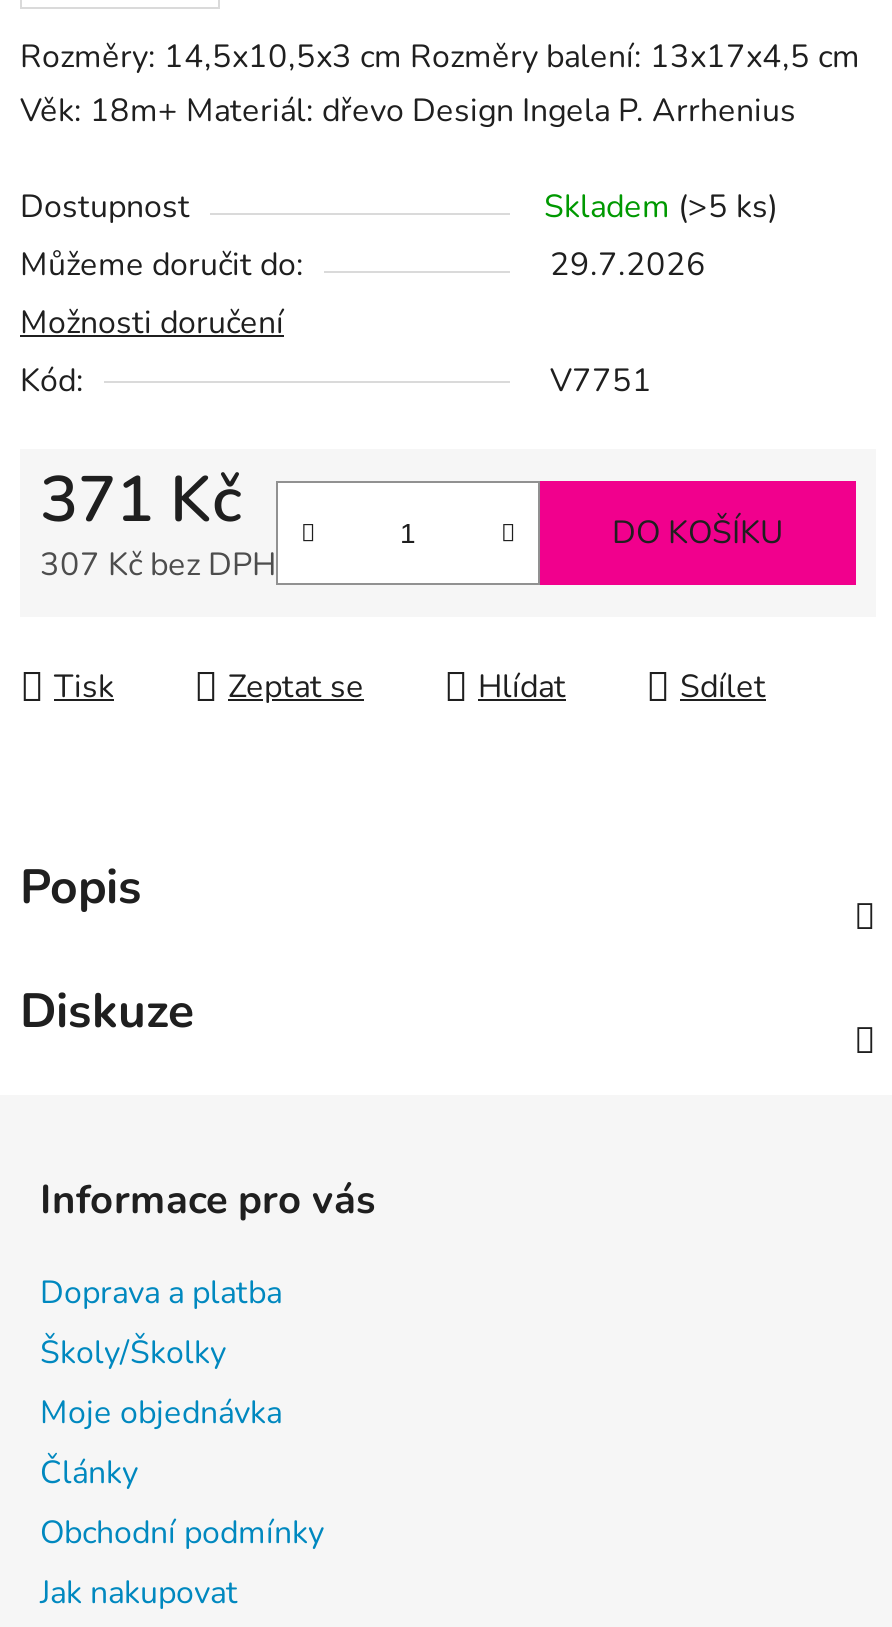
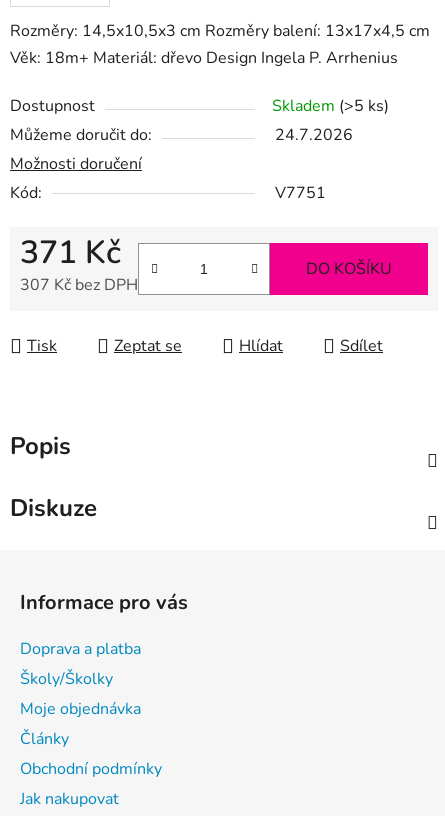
- 29.7.2026
+ 24.7.2026
